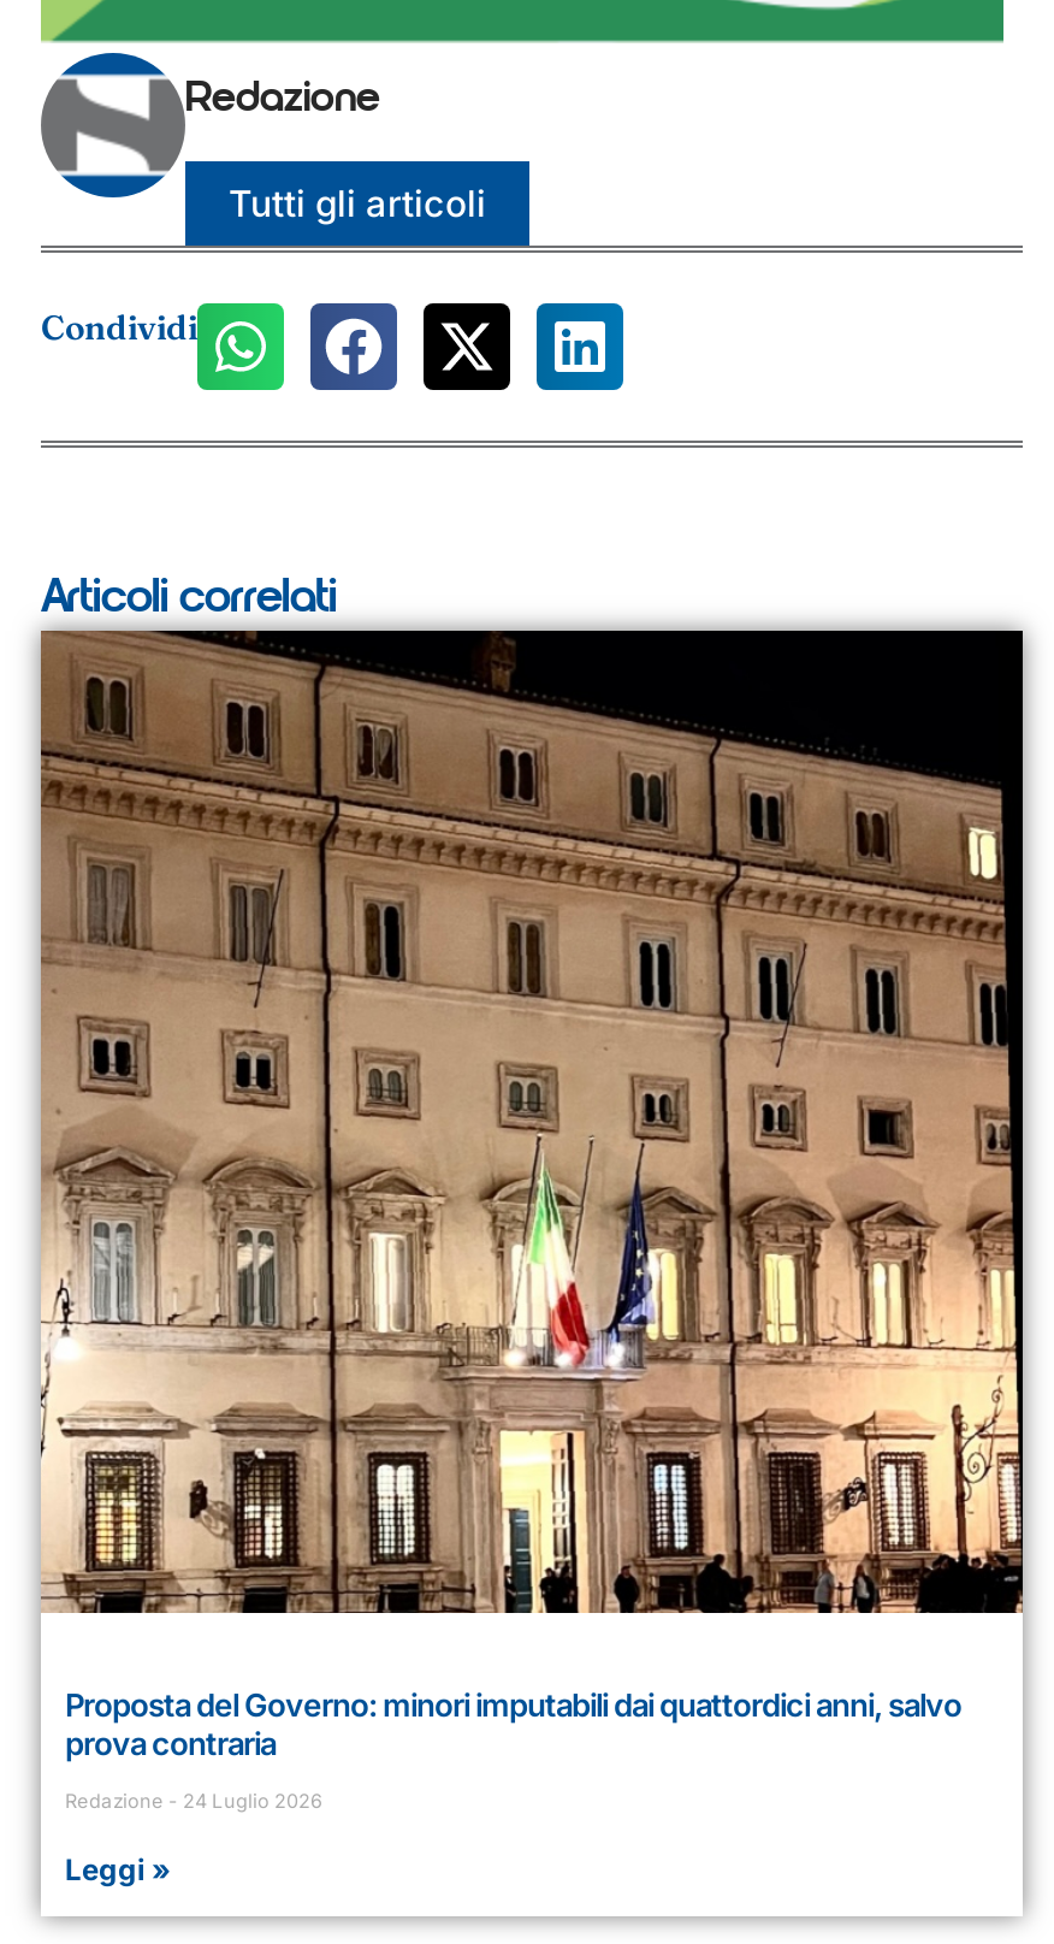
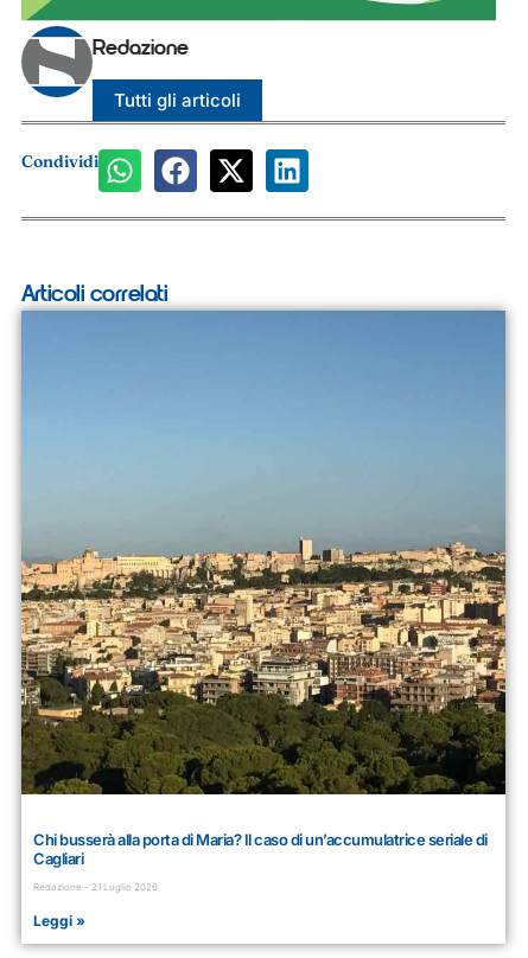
- [image]
- Proposta del Governo: minori imputabili dai quattordici anni, salvo
- prova contraria
+ [image]
+ Chi busserà alla porta di Maria? Il caso di un’accumulatrice seriale di
+ Cagliari

- Redazione 24 Luglio 2026
+ Redazione 21 Luglio 2026
